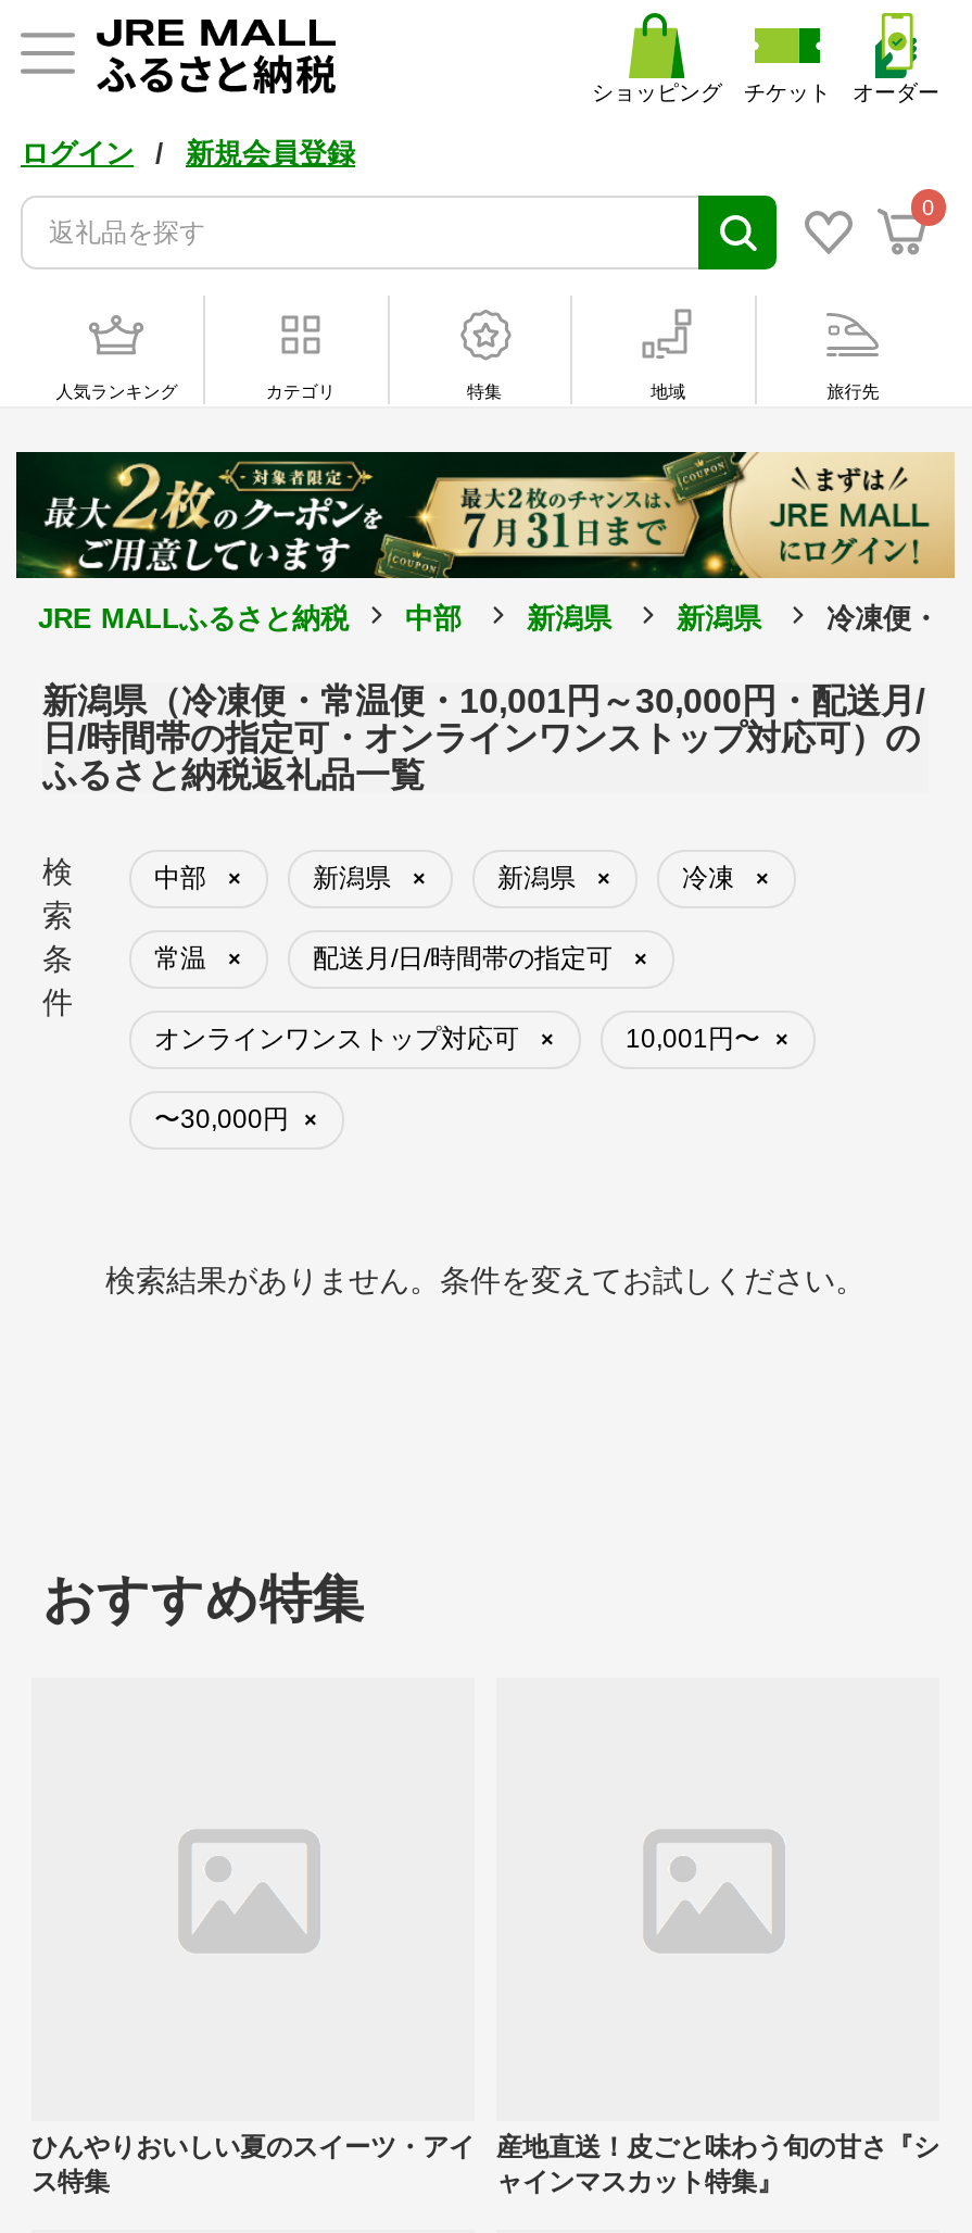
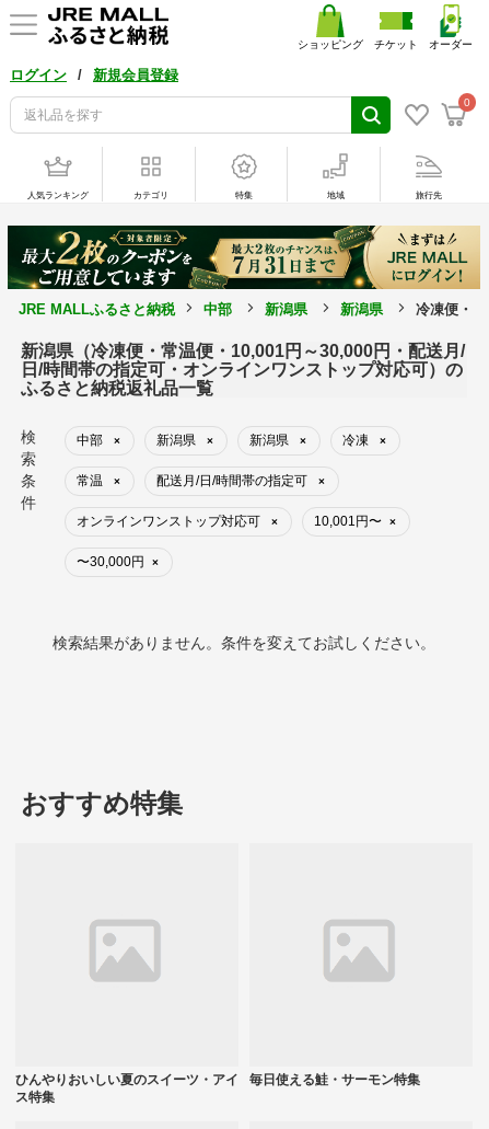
- 産地直送！皮ごと味わう旬の甘さ『シ
- ャインマスカット特集』
+ 毎日使える鮭・サーモン特集
